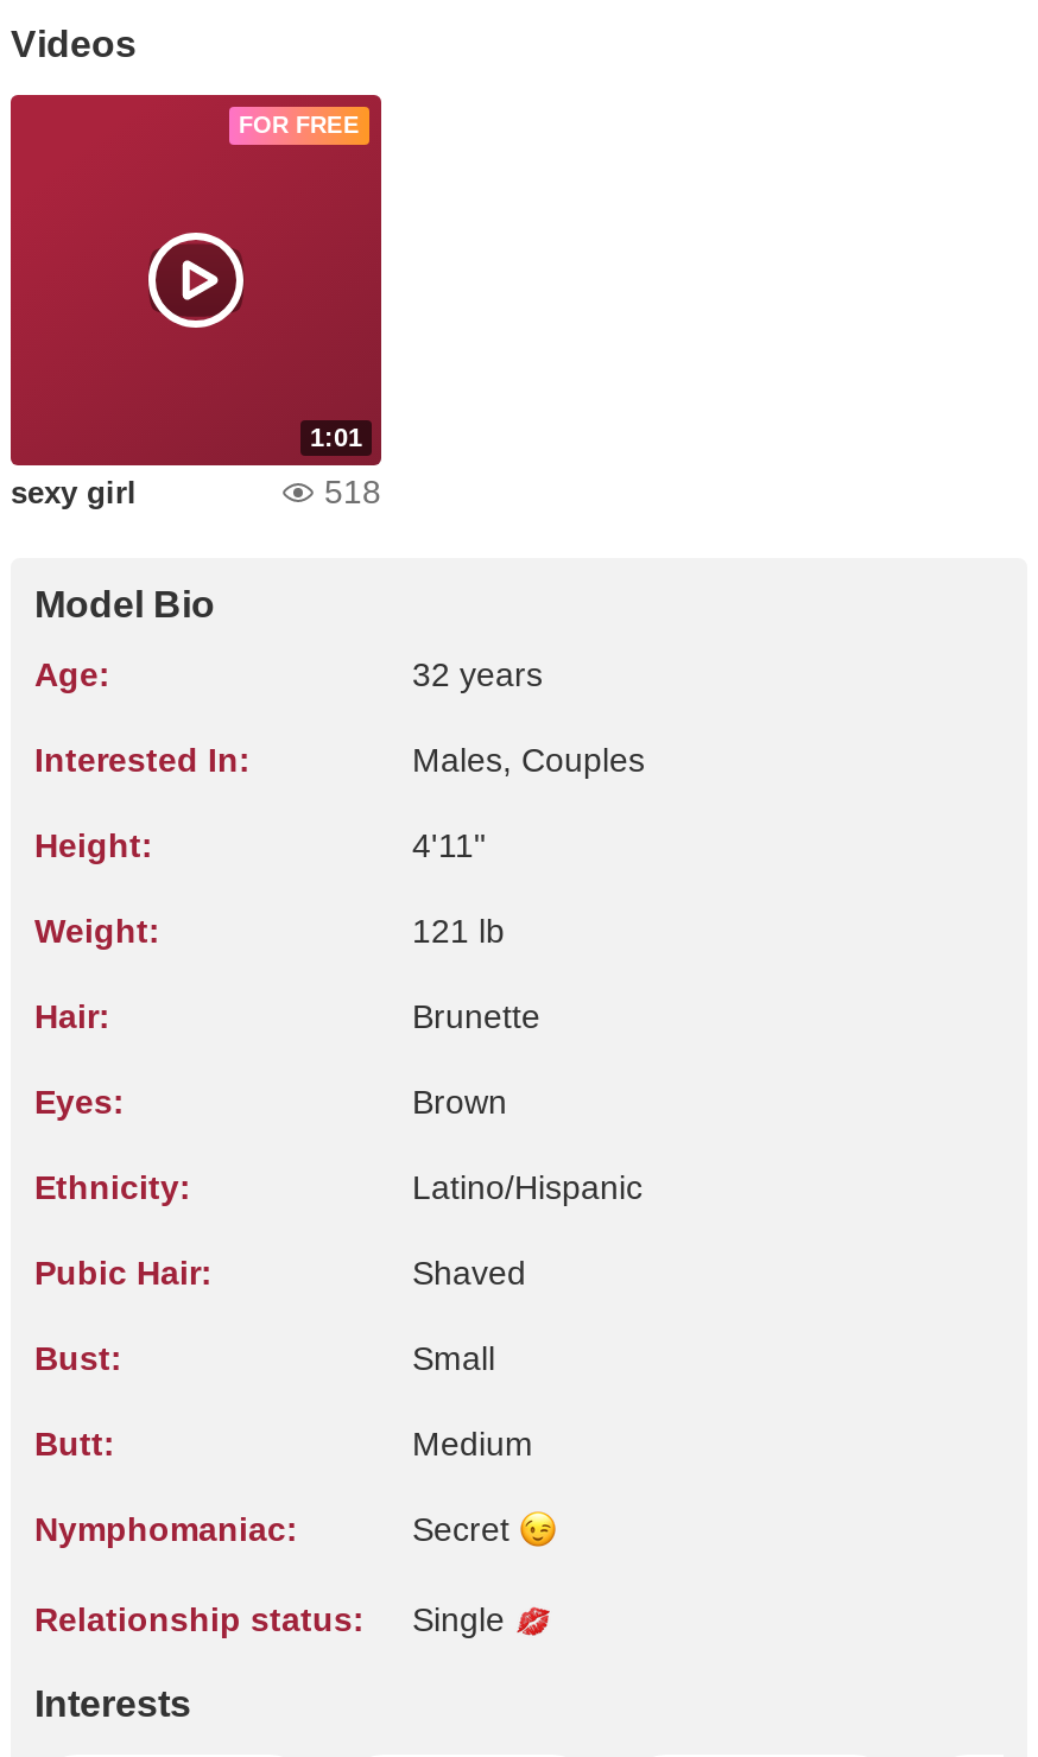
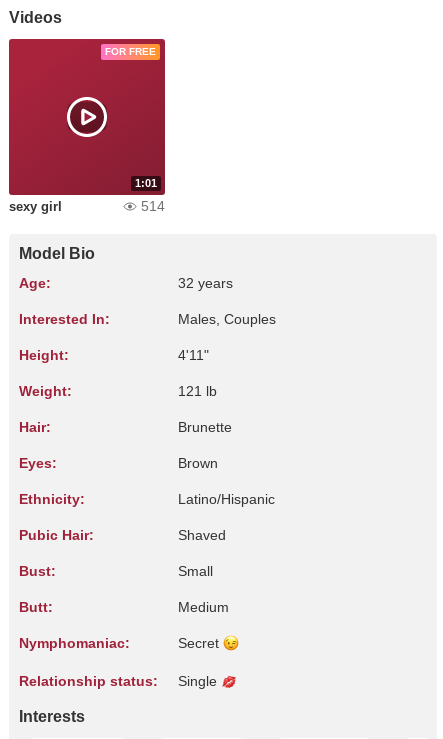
- 518
+ 514
